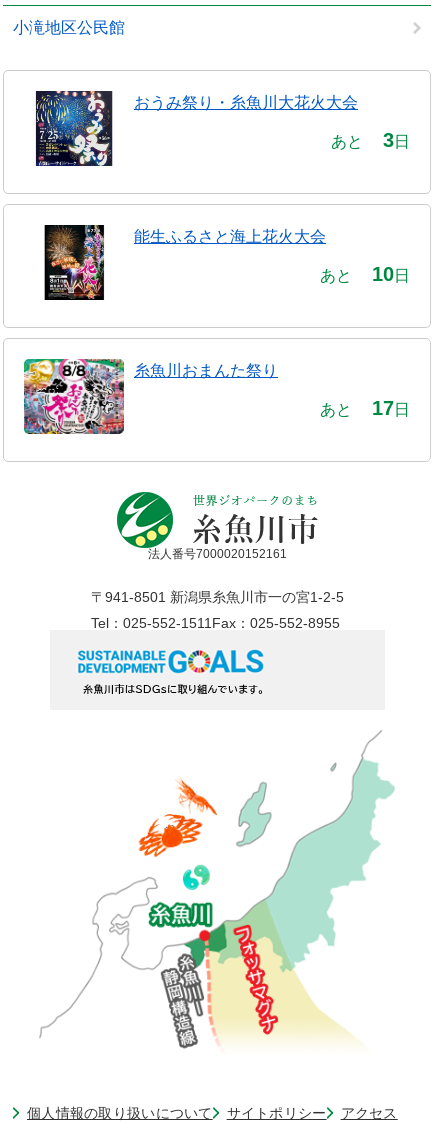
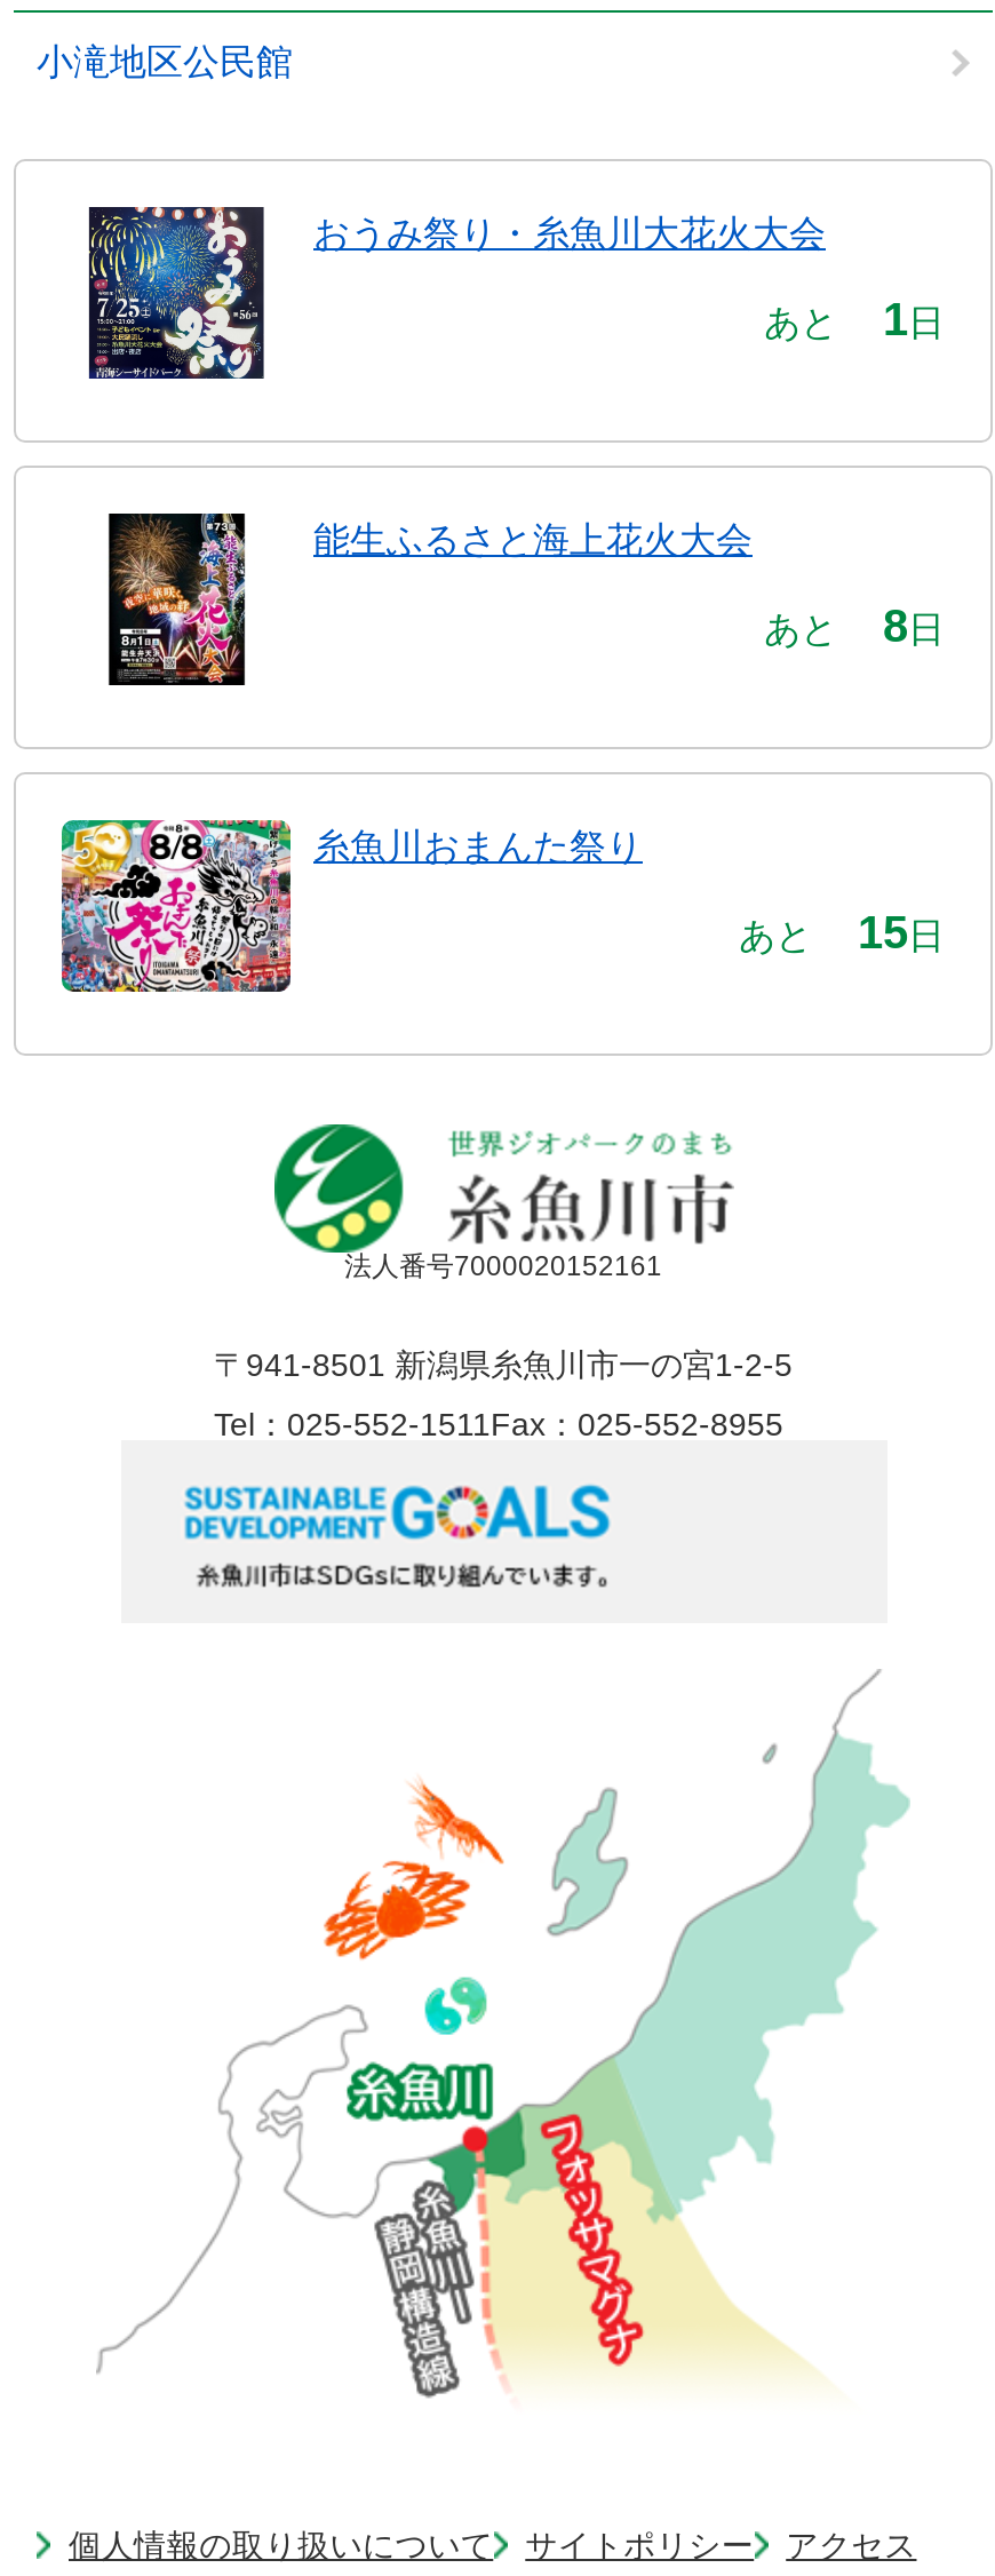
- あと 3日
+ あと 1日

- あと 10日
+ あと 8日

- あと 17日
+ あと 15日
